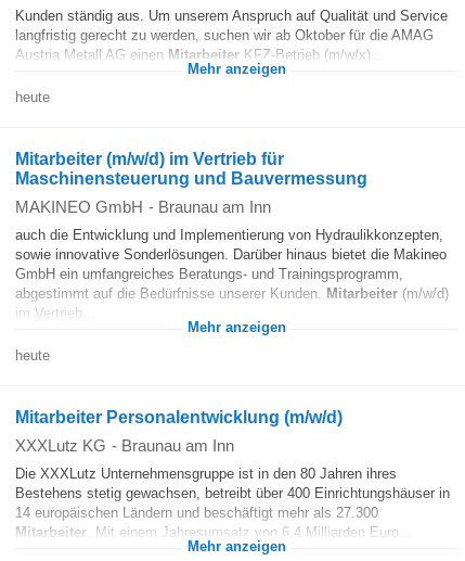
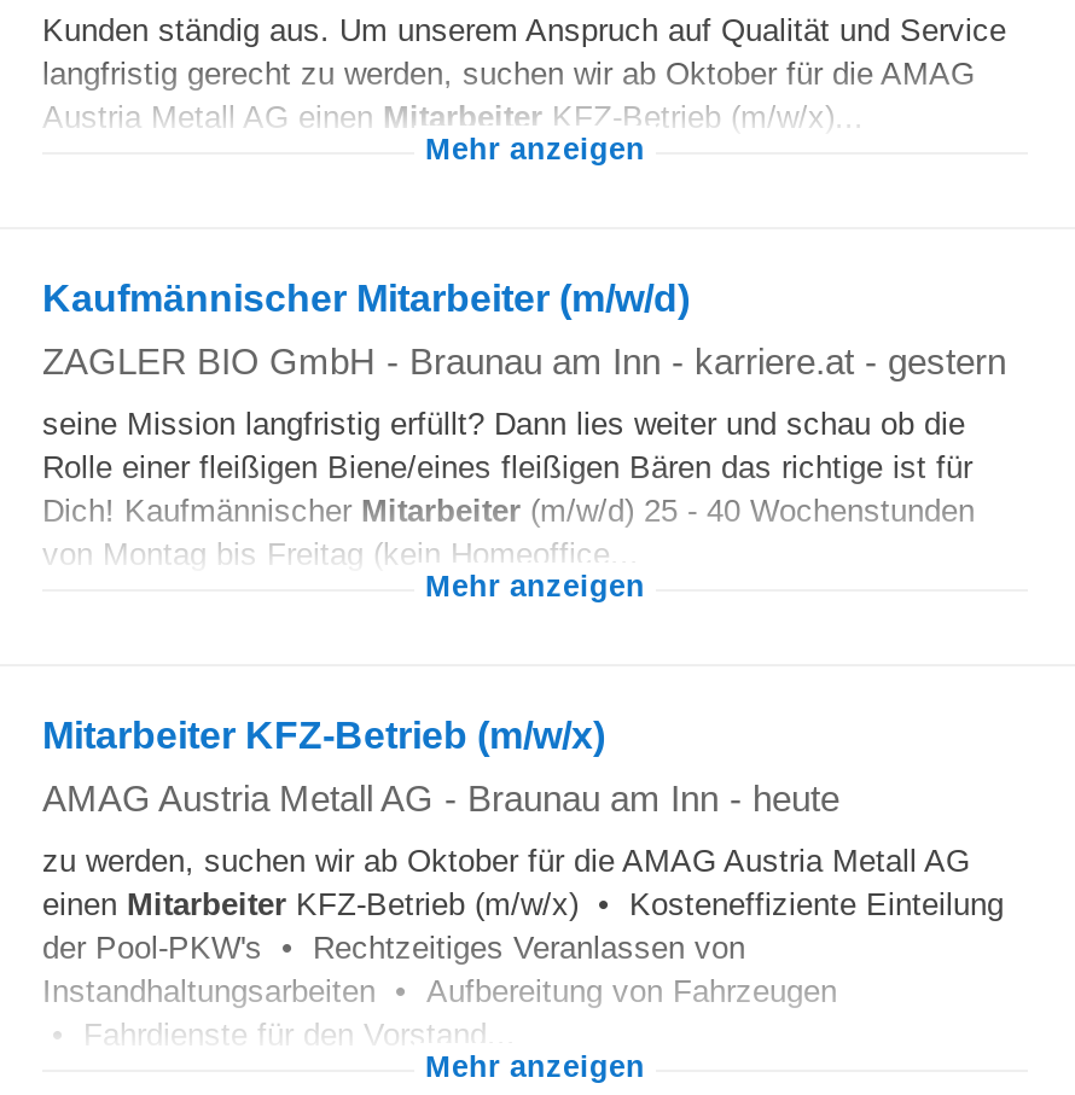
- heute
- Mitarbeiter (m/w/d) im Vertrieb für
- Maschinensteuerung und Bauvermessung
- MAKINEO GmbH - Braunau am Inn
- auch die Entwicklung und Implementierung von Hydraulikkonzepten,
- sowie innovative Sonderlösungen. Darüber hinaus bietet die Makineo
- GmbH ein umfangreiches Beratungs- und Trainingsprogramm,
- abgestimmt auf die Bedürfnisse unserer Kunden. Mitarbeiter (m/w/d)
- im Vertrieb...
+ Kaufmännischer Mitarbeiter (m/w/d)
+ ZAGLER BIO GmbH - Braunau am Inn - karriere.at - gestern
+ seine Mission langfristig erfüllt? Dann lies weiter und schau ob die
+ Rolle einer fleißigen Biene/eines fleißigen Bären das richtige ist für
+ Dich! Kaufmännischer Mitarbeiter (m/w/d) 25 - 40 Wochenstunden
+ von Montag bis Freitag (kein Homeoffice...

- heute
- Mitarbeiter Personalentwicklung (m/w/d)
- XXXLutz KG - Braunau am Inn
- Die XXXLutz Unternehmensgruppe ist in den 80 Jahren ihres
- Bestehens stetig gewachsen, betreibt über 400 Einrichtungshäuser in
- 14 europäischen Ländern und beschäftigt mehr als 27.300
- Mitarbeiter. Mit einem Jahresumsatz von 6,4 Milliarden Euro...
+ Mitarbeiter KFZ-Betrieb (m/w/x)
+ AMAG Austria Metall AG - Braunau am Inn - heute
+ zu werden, suchen wir ab Oktober für die AMAG Austria Metall AG
+ einen Mitarbeiter KFZ-Betrieb (m/w/x) • Kosteneffiziente Einteilung
+ der Pool-PKW's • Rechtzeitiges Veranlassen von
+ Instandhaltungsarbeiten • Aufbereitung von Fahrzeugen
+ • Fahrdienste für den Vorstand...
